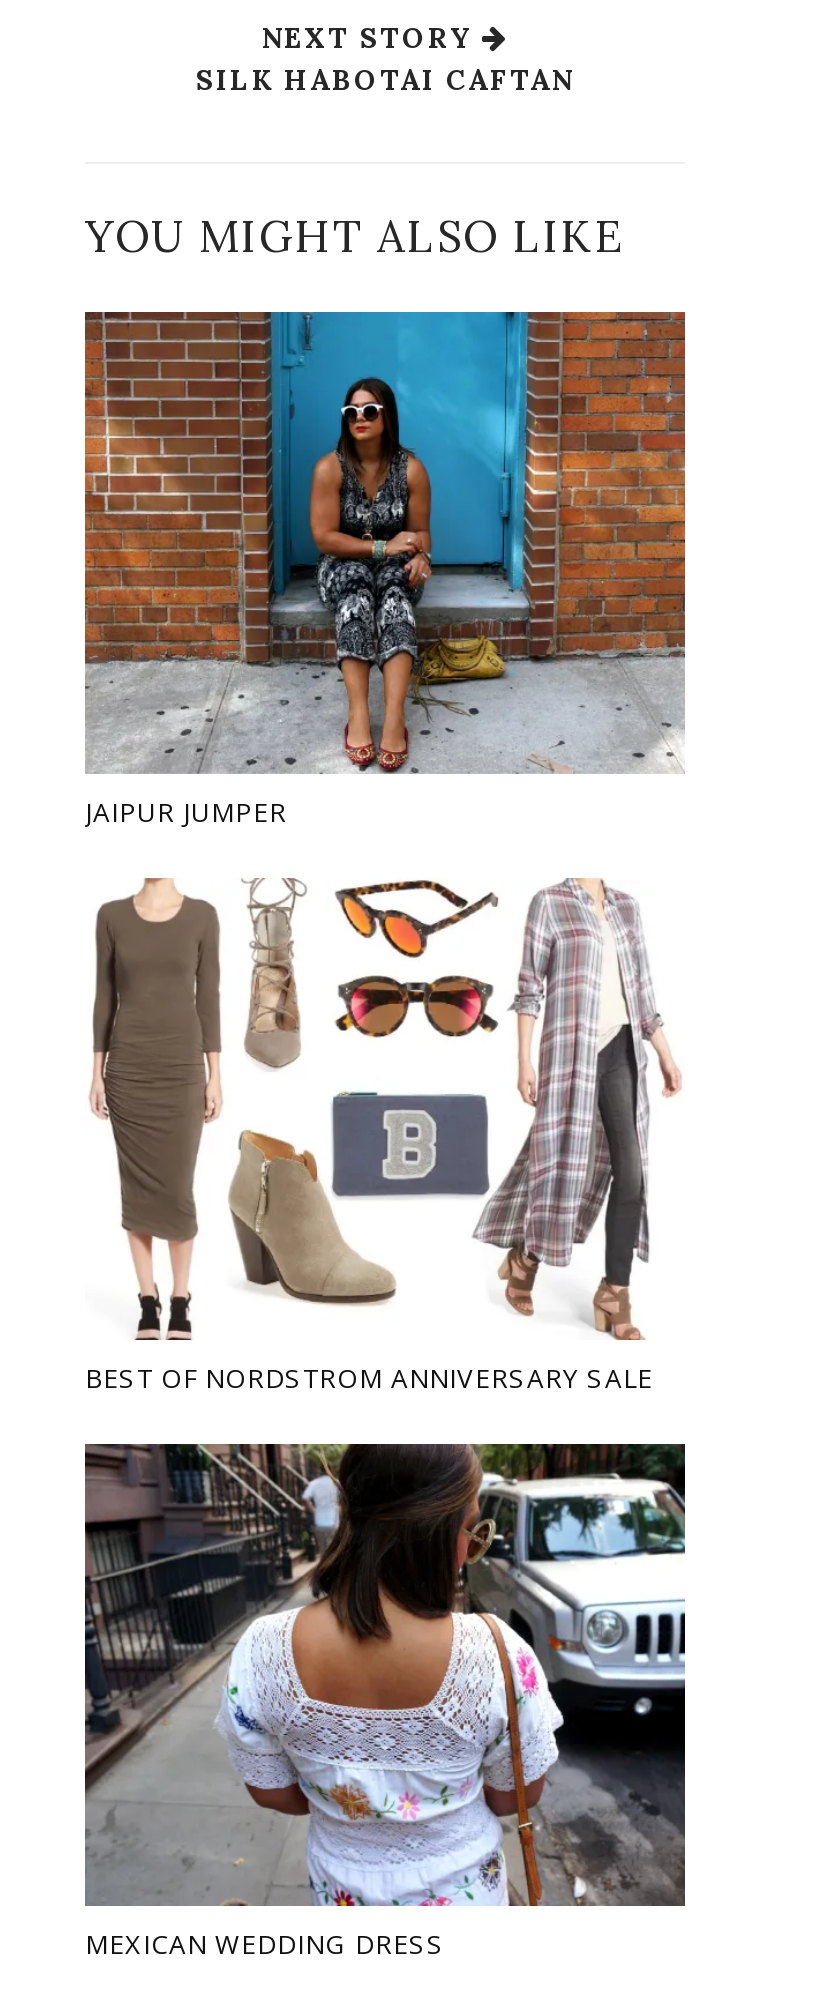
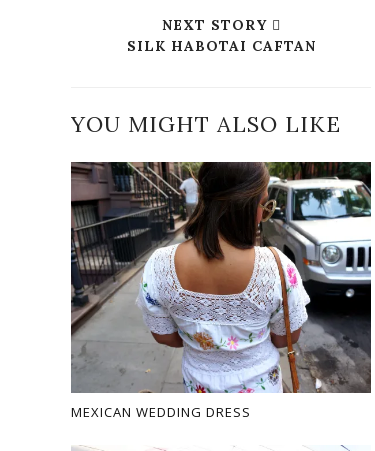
- [image]
- JAIPUR JUMPER

- [image]
- BEST OF NORDSTROM ANNIVERSARY SALE
